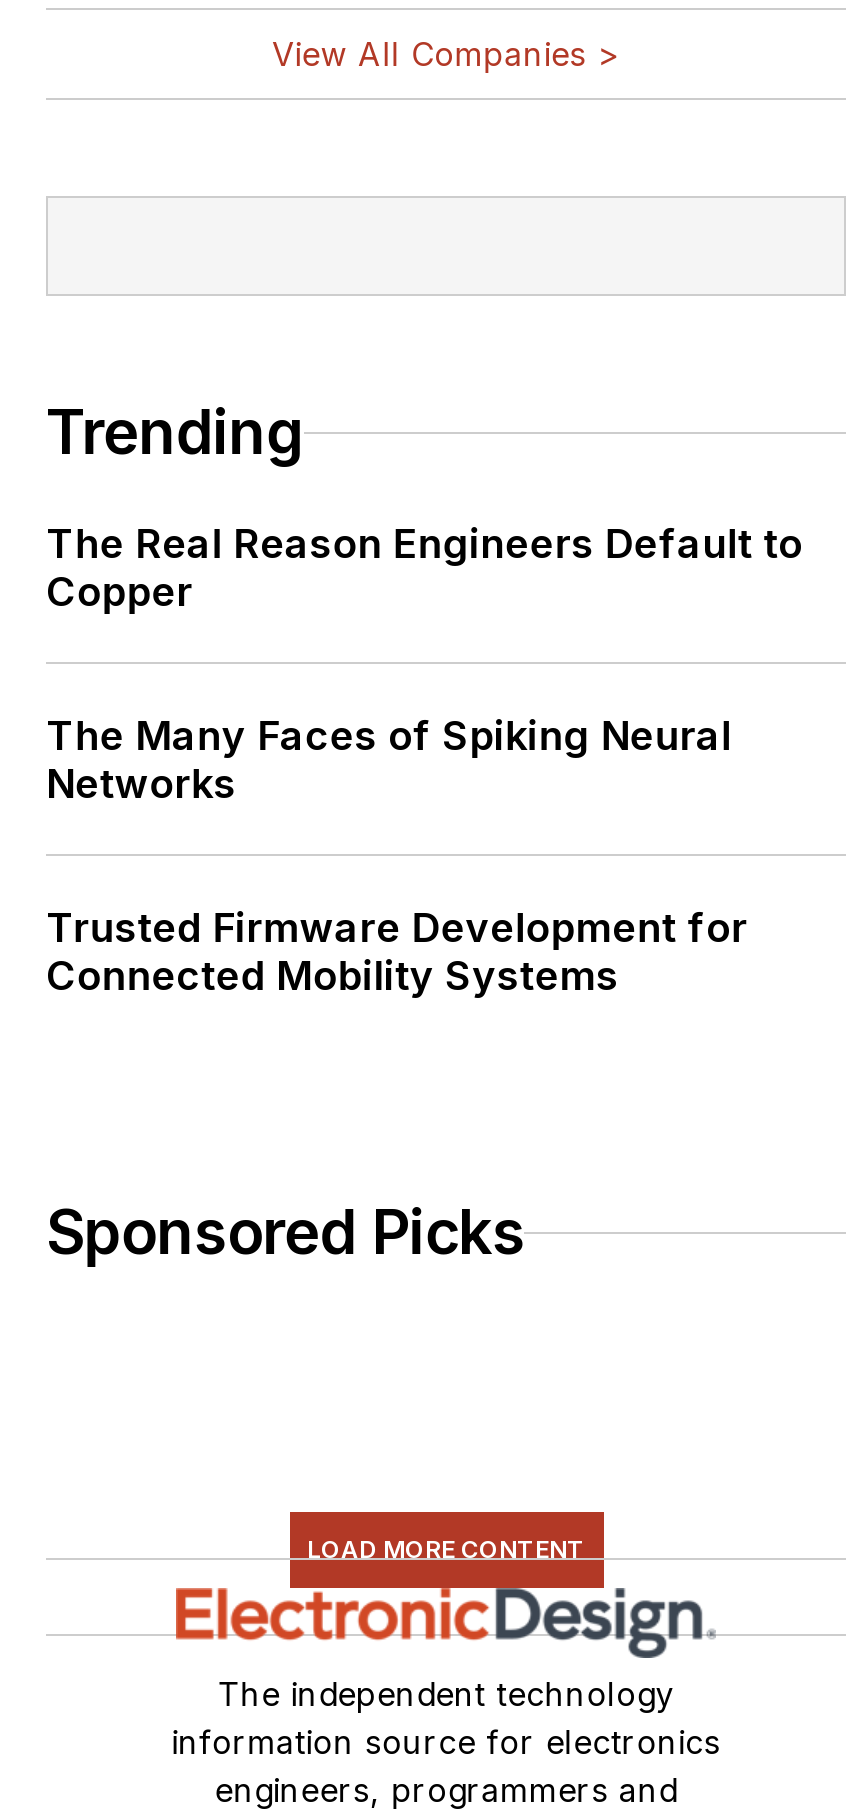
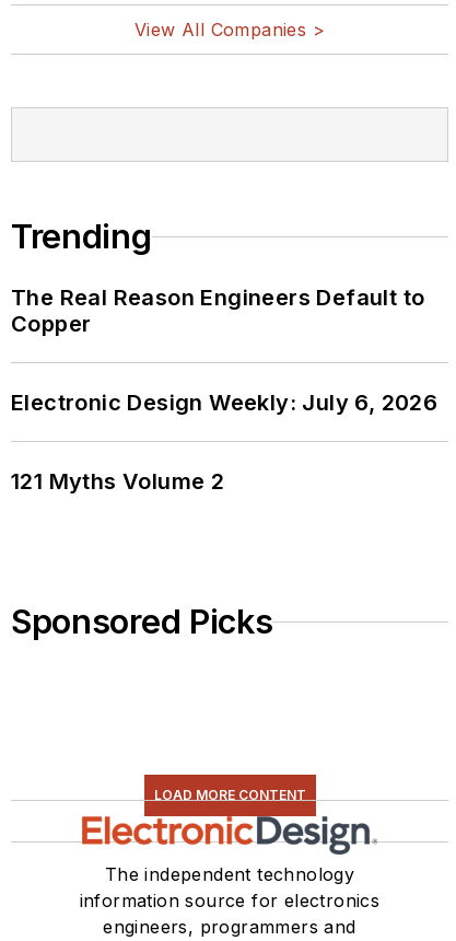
- The Many Faces of Spiking Neural
- Networks
+ Electronic Design Weekly: July 6, 2026

- Trusted Firmware Development for
- Connected Mobility Systems
+ 121 Myths Volume 2
